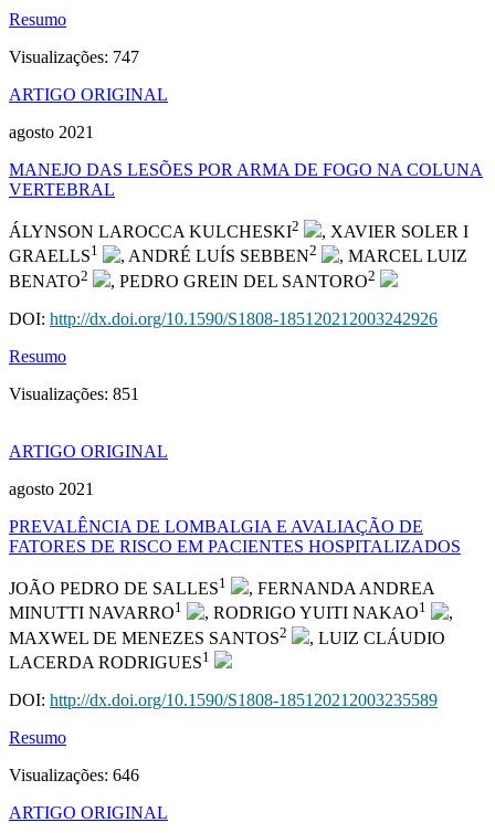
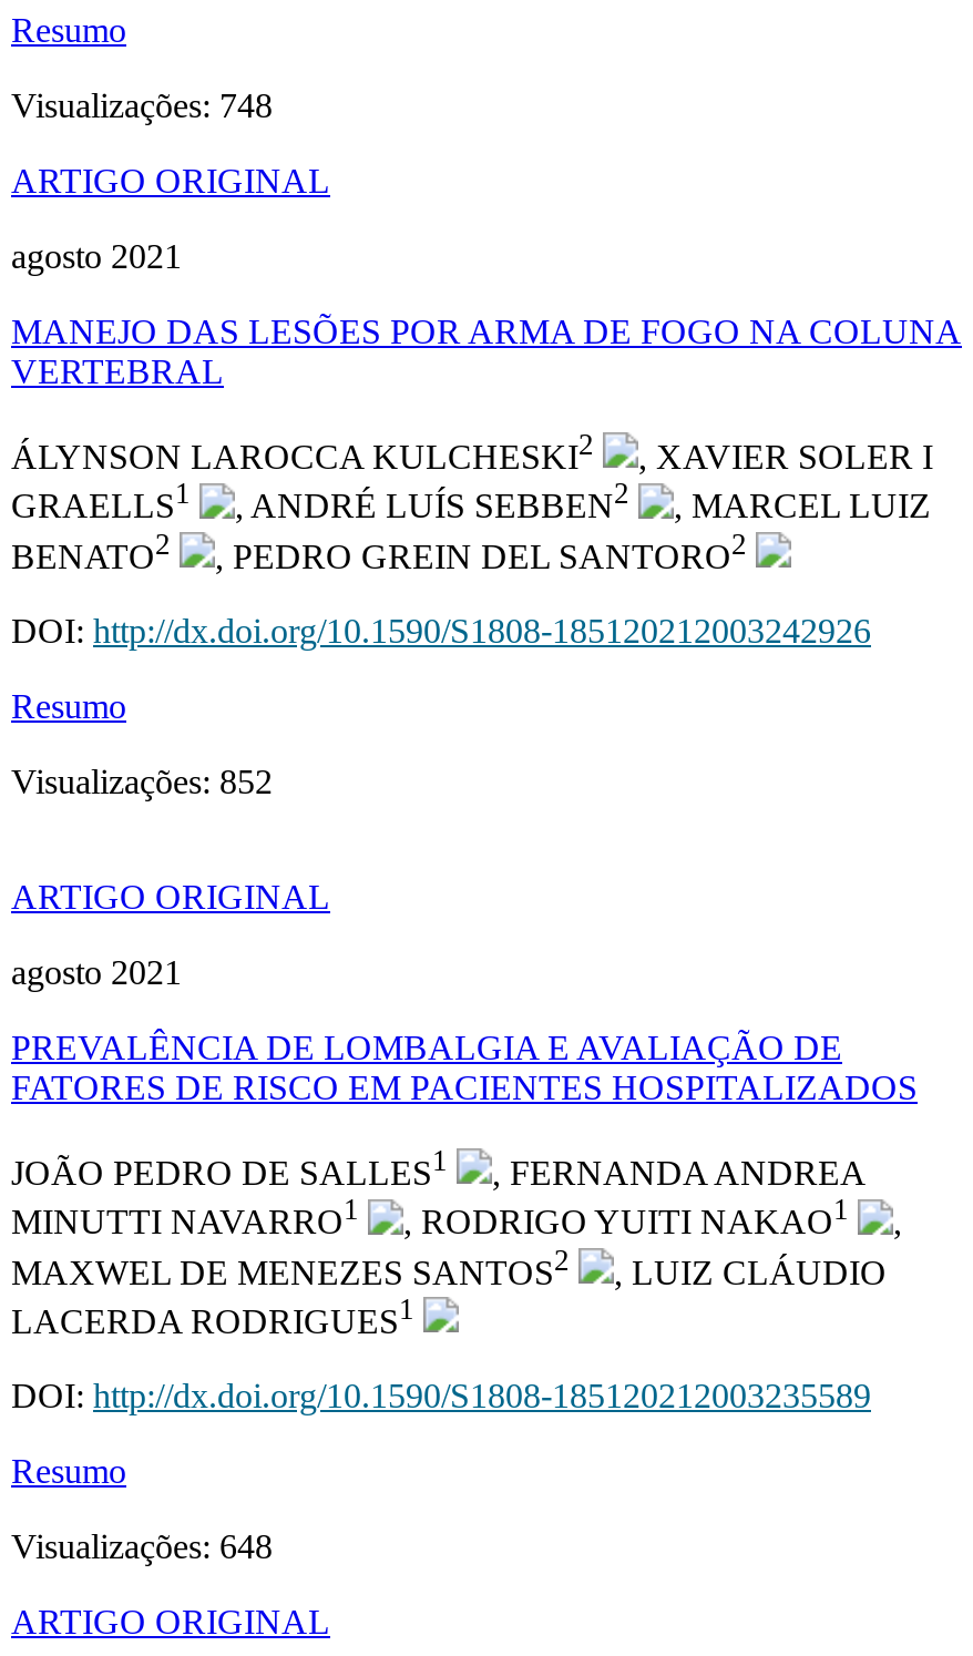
- Visualizações: 747
+ Visualizações: 748

- Visualizações: 851
+ Visualizações: 852

- Visualizações: 646
+ Visualizações: 648
